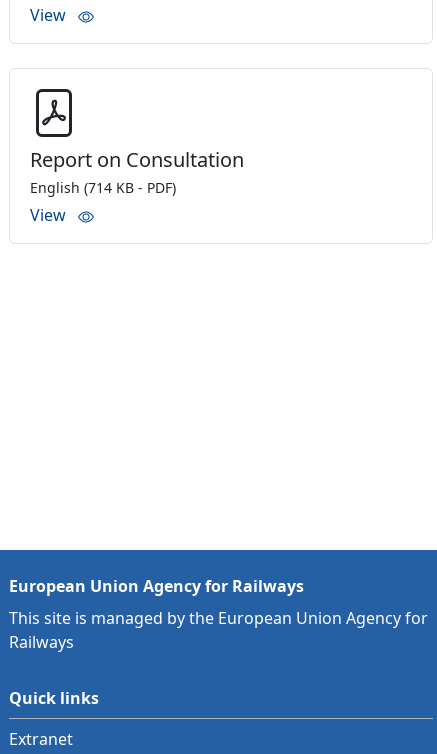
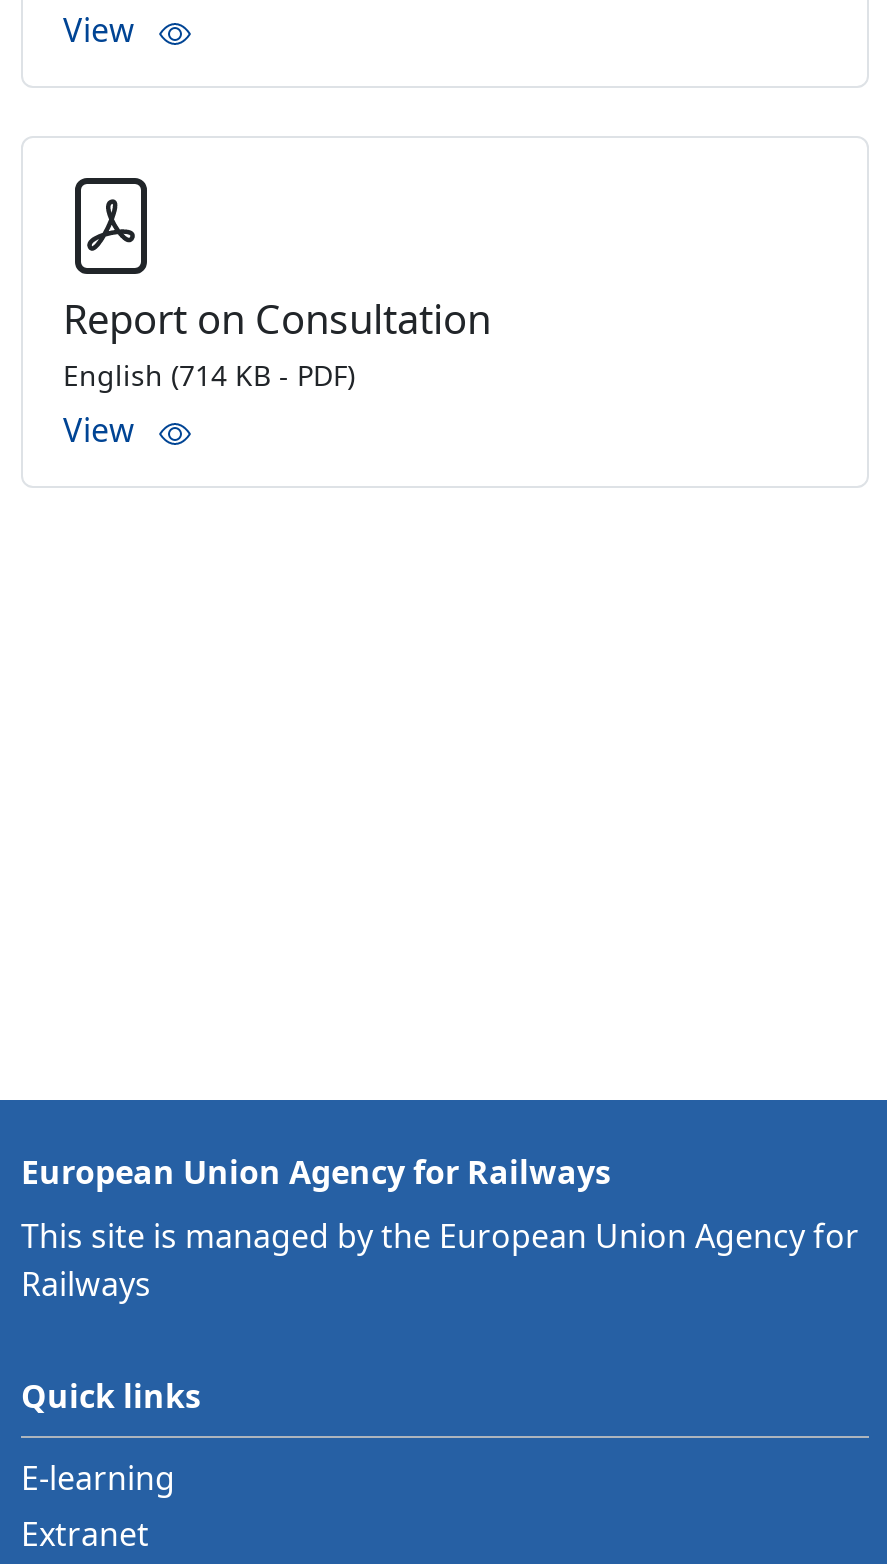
+ E-learning
